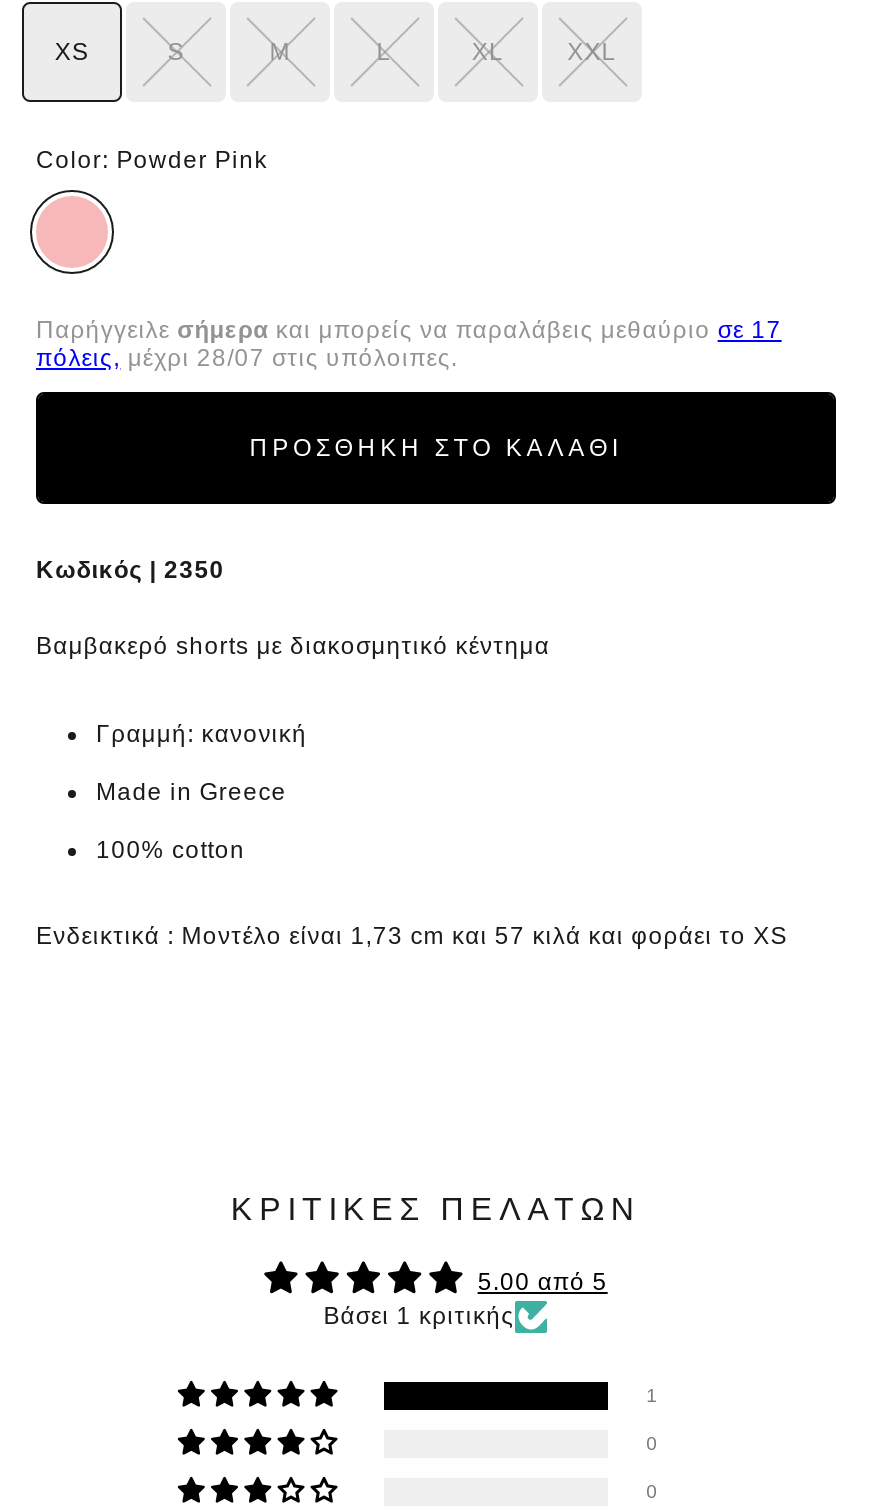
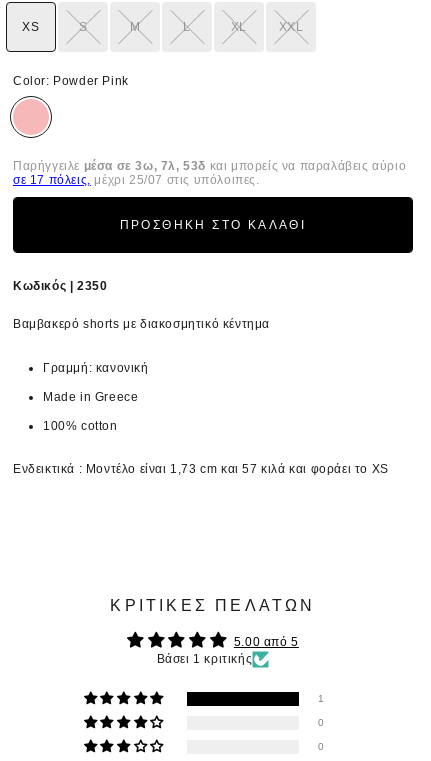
- Παρήγγειλε σήμερα και μπορείς να παραλάβεις μεθαύριο σε 17
- πόλεις, μέχρι 28/07 στις υπόλοιπες.
+ Παρήγγειλε μέσα σε 3ω, 7λ, 53δ και μπορείς να παραλάβεις αύριο
+ σε 17 πόλεις, μέχρι 25/07 στις υπόλοιπες.
